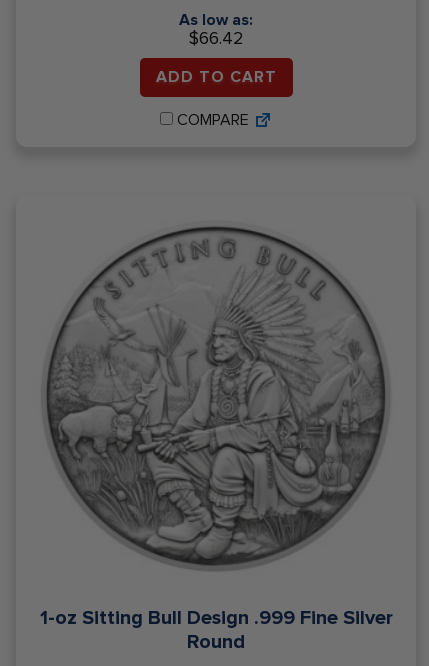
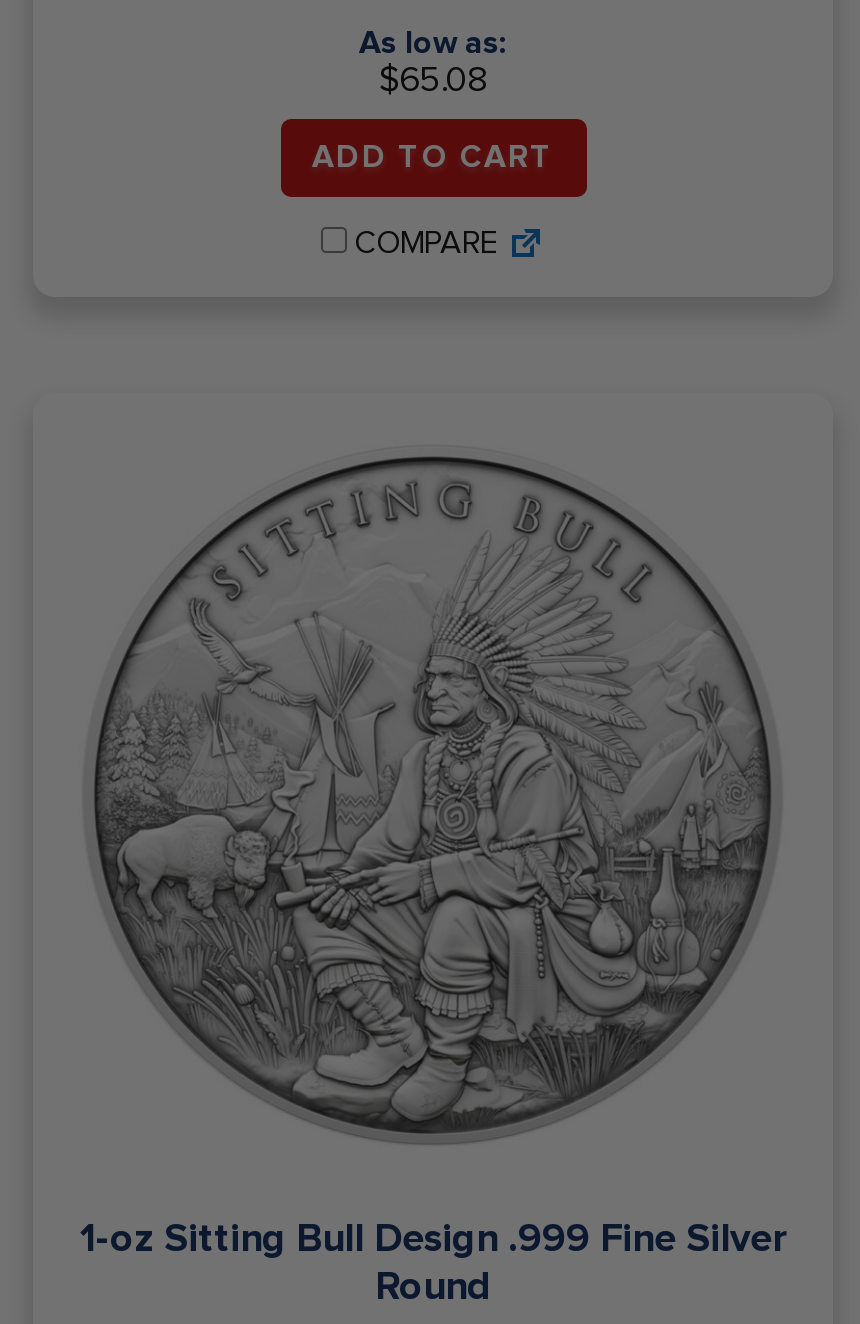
- $66.42
+ $65.08
